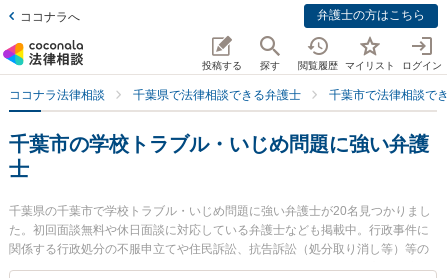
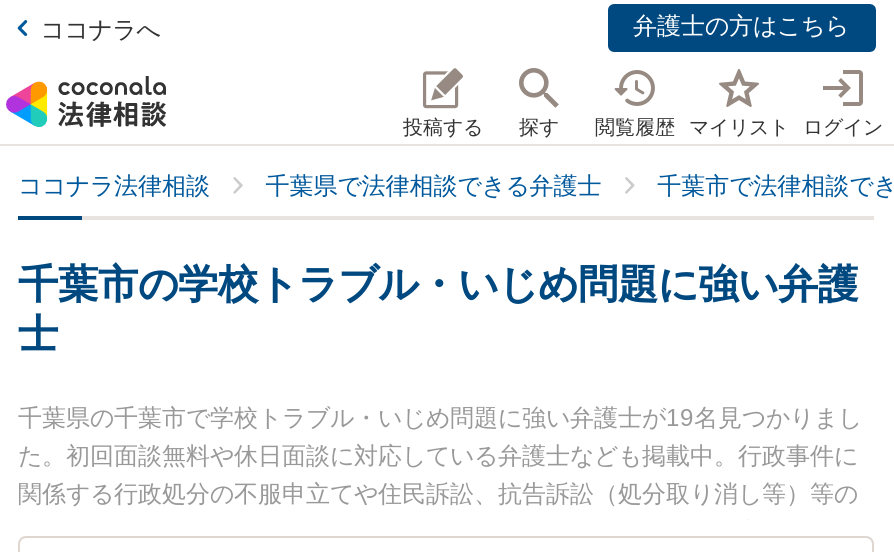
- 千葉県の千葉市で学校トラブル・いじめ問題に強い弁護士が20名見つかりまし
+ 千葉県の千葉市で学校トラブル・いじめ問題に強い弁護士が19名見つかりまし
